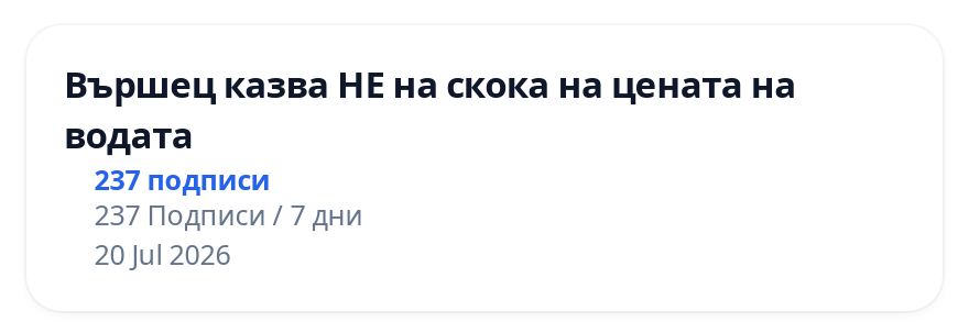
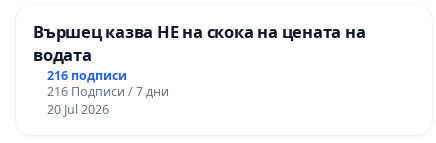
- 237 подписи
+ 216 подписи

- 237 Подписи / 7 дни
+ 216 Подписи / 7 дни
